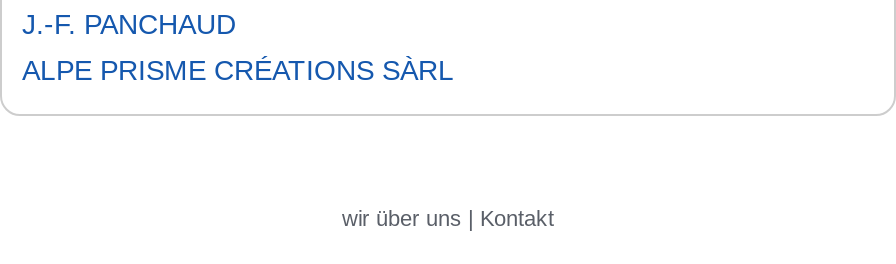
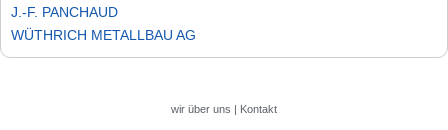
- ALPE PRISME CRÉATIONS SÀRL
+ WÜTHRICH METALLBAU AG
